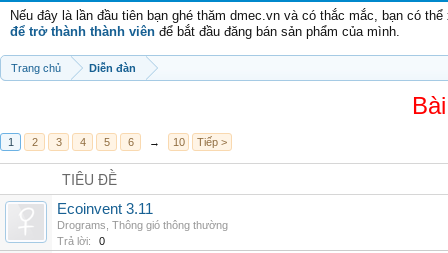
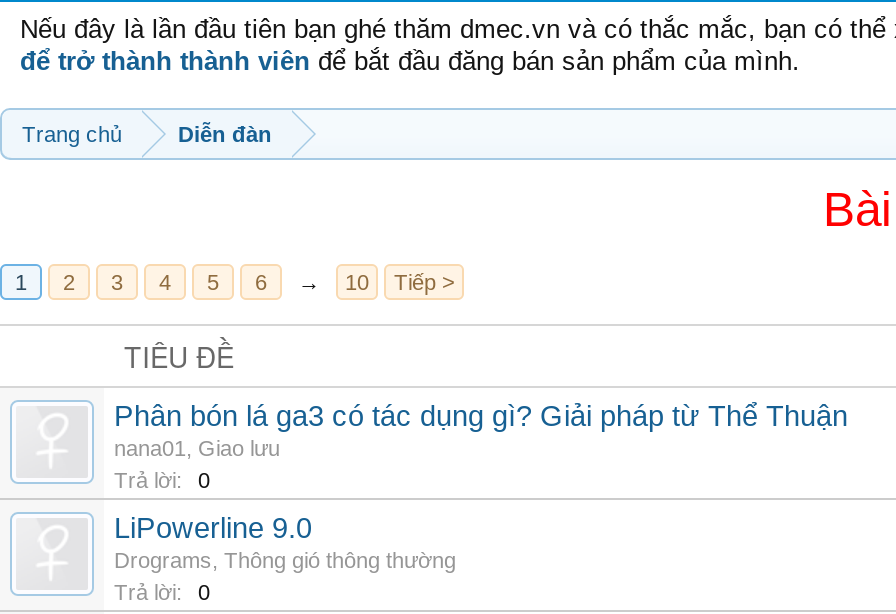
- Ecoinvent 3.11
+ Phân bón lá ga3 có tác dụng gì? Giải pháp từ Thể Thuận
+ nana01, Giao lưu
+ Trả lời:
+ 0
+ LiPowerline 9.0
